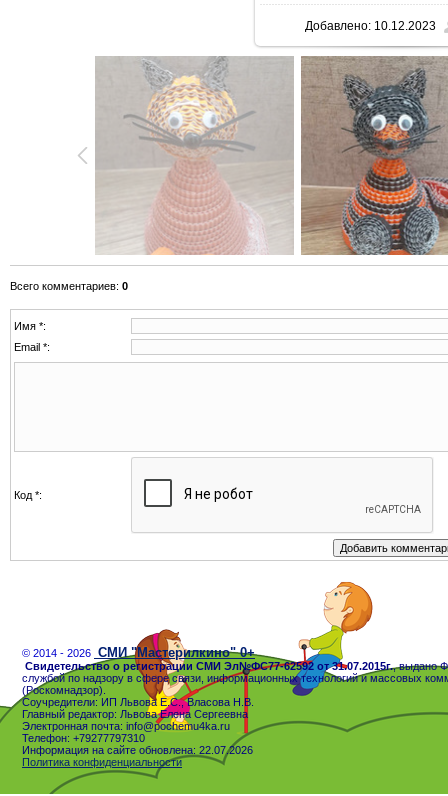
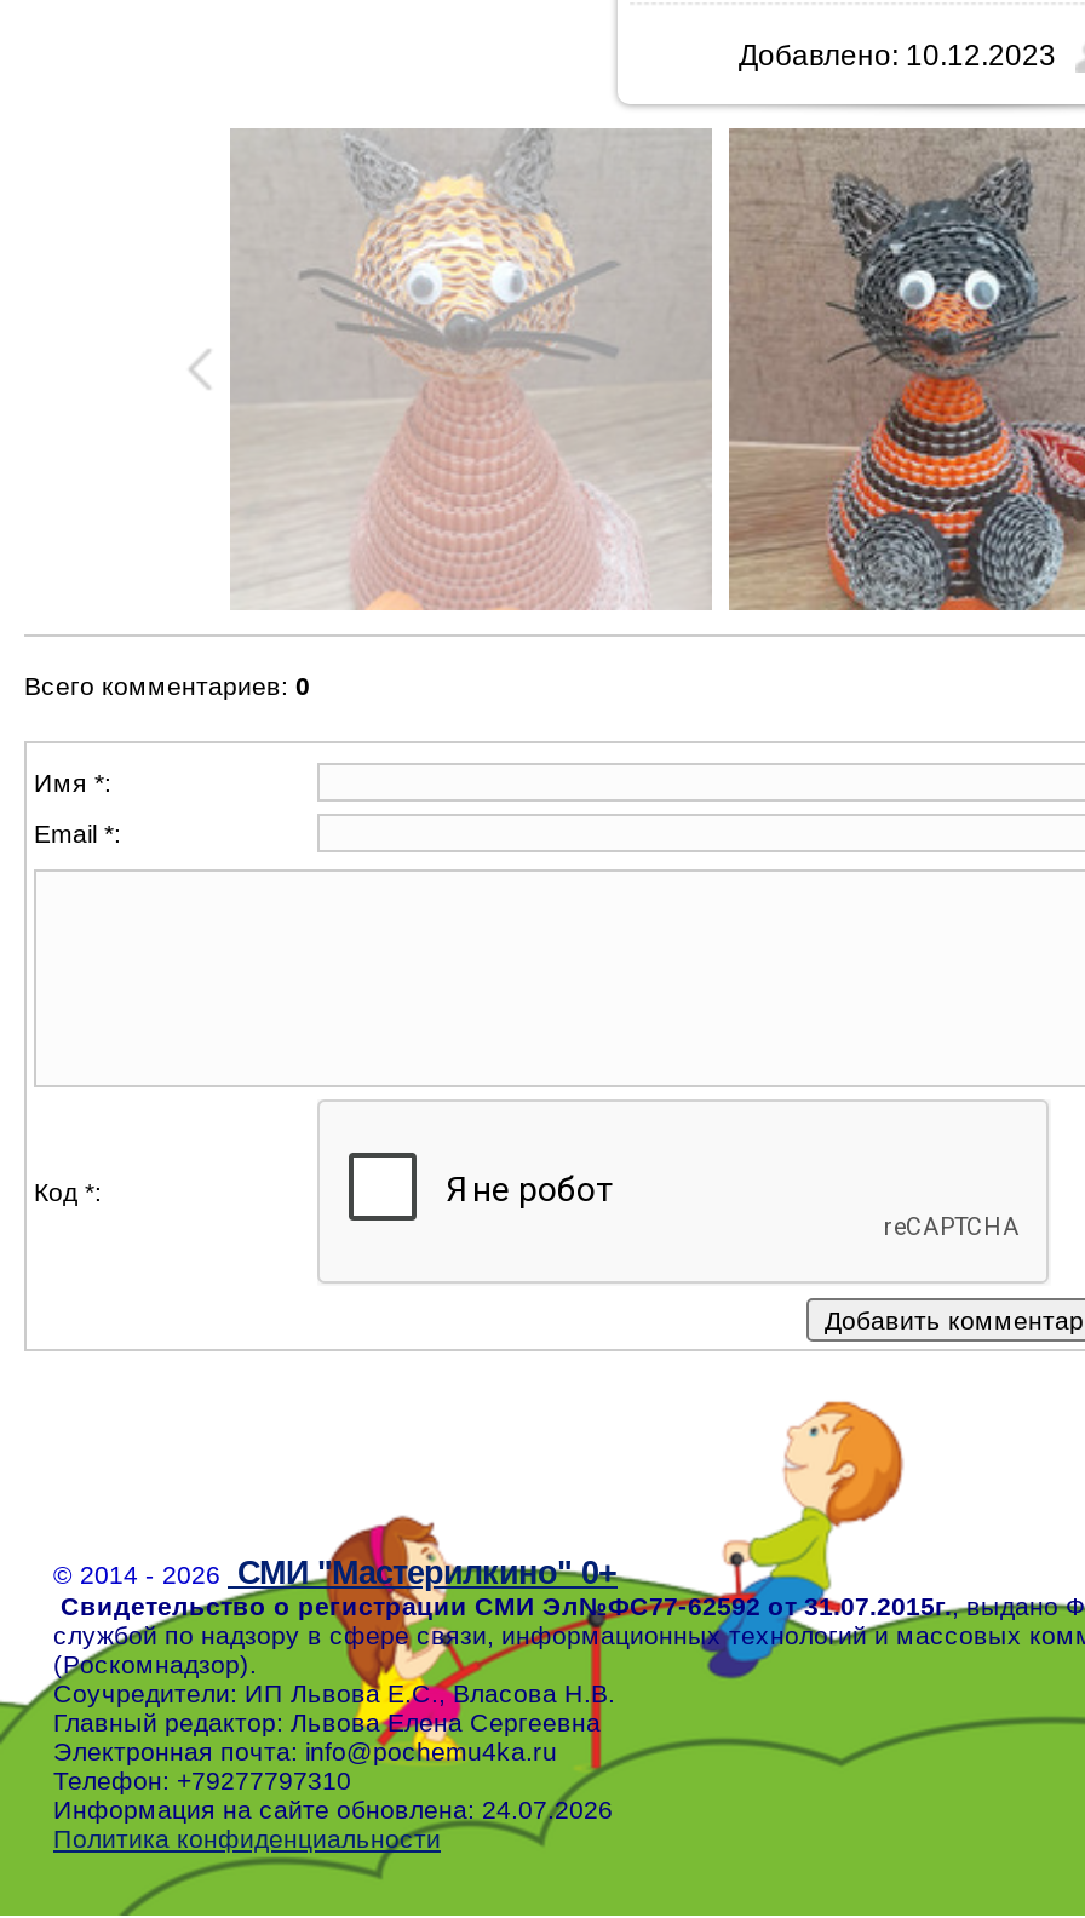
- Информация на сайте обновлена: 22.07.2026
+ Информация на сайте обновлена: 24.07.2026
